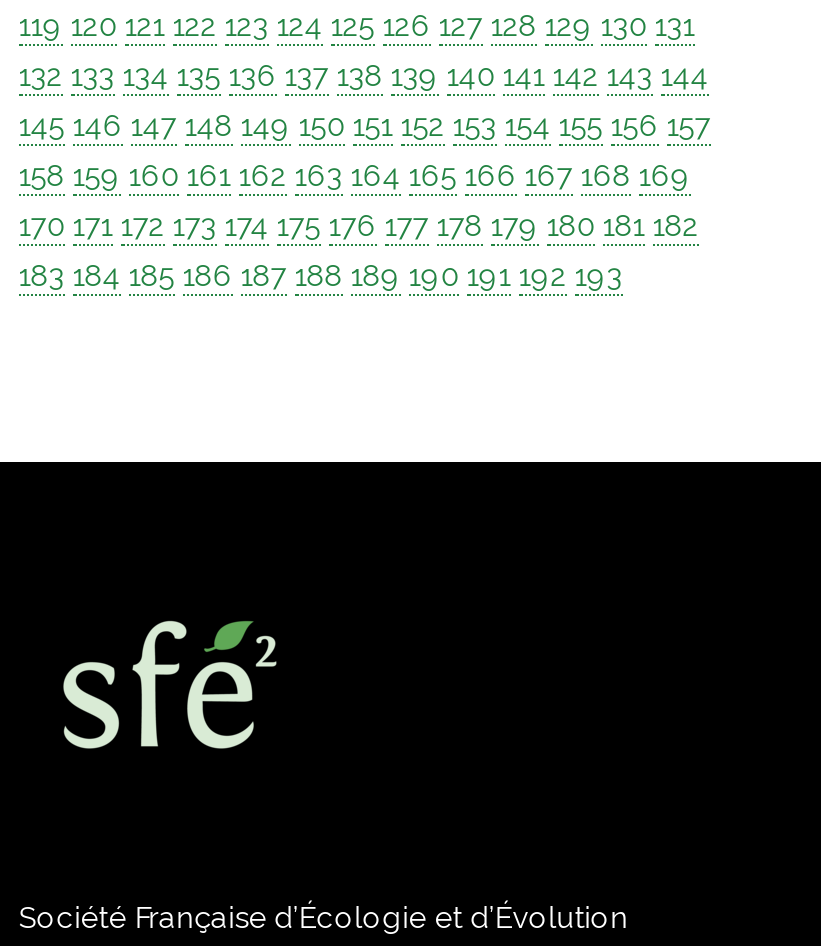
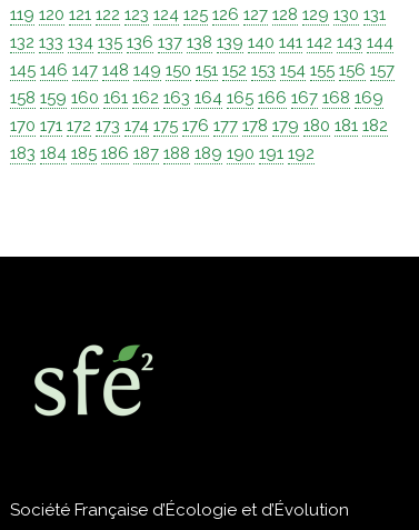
- 183 184 185 186 187 188 189 190 191 192 193
+ 183 184 185 186 187 188 189 190 191 192
